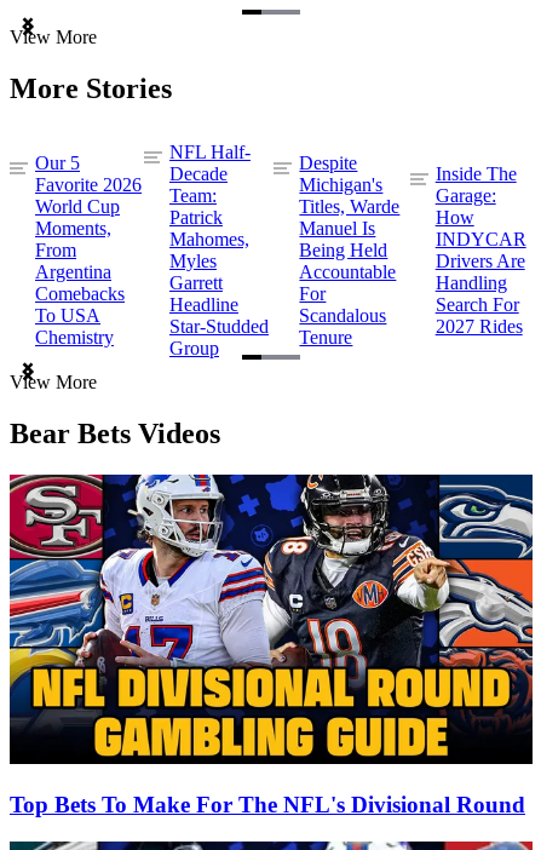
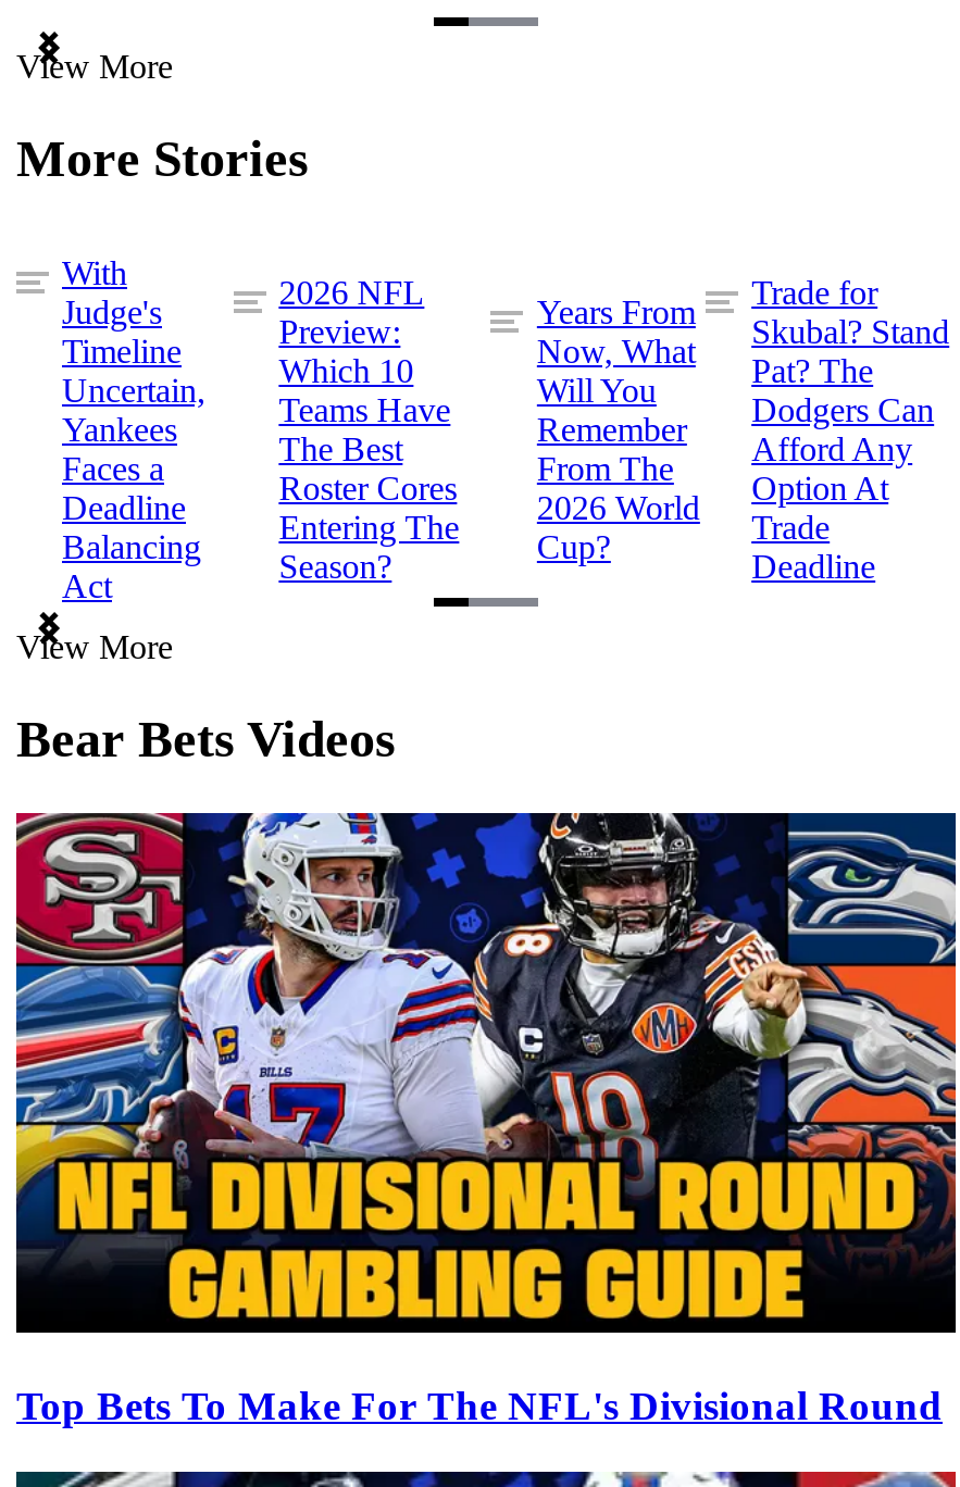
- NFL Half-
- Decade
- Team:
- Patrick
- Mahomes,
- Myles
- Garrett
- Headline
- Star-Studded
- Group
+ 2026 NFL
+ Preview:
+ Which 10
+ Teams Have
+ The Best
+ Roster Cores
+ Entering The
+ Season?

- Our 5
- Favorite 2026
- World Cup
- Moments,
- From
- Argentina
- Comebacks
- To USA
- Chemistry
+ With
+ Judge's
+ Timeline
+ Uncertain,
+ Yankees
+ Faces a
+ Deadline
+ Balancing
+ Act

- Despite
- Michigan's
- Titles, Warde
- Manuel Is
- Being Held
- Accountable
- For
- Scandalous
- Tenure
+ Years From
+ Now, What
+ Will You
+ Remember
+ From The
+ 2026 World
+ Cup?

- Inside The
- Garage:
- How
- INDYCAR
- Drivers Are
- Handling
- Search For
- 2027 Rides
+ Trade for
+ Skubal? Stand
+ Pat? The
+ Dodgers Can
+ Afford Any
+ Option At
+ Trade
+ Deadline
